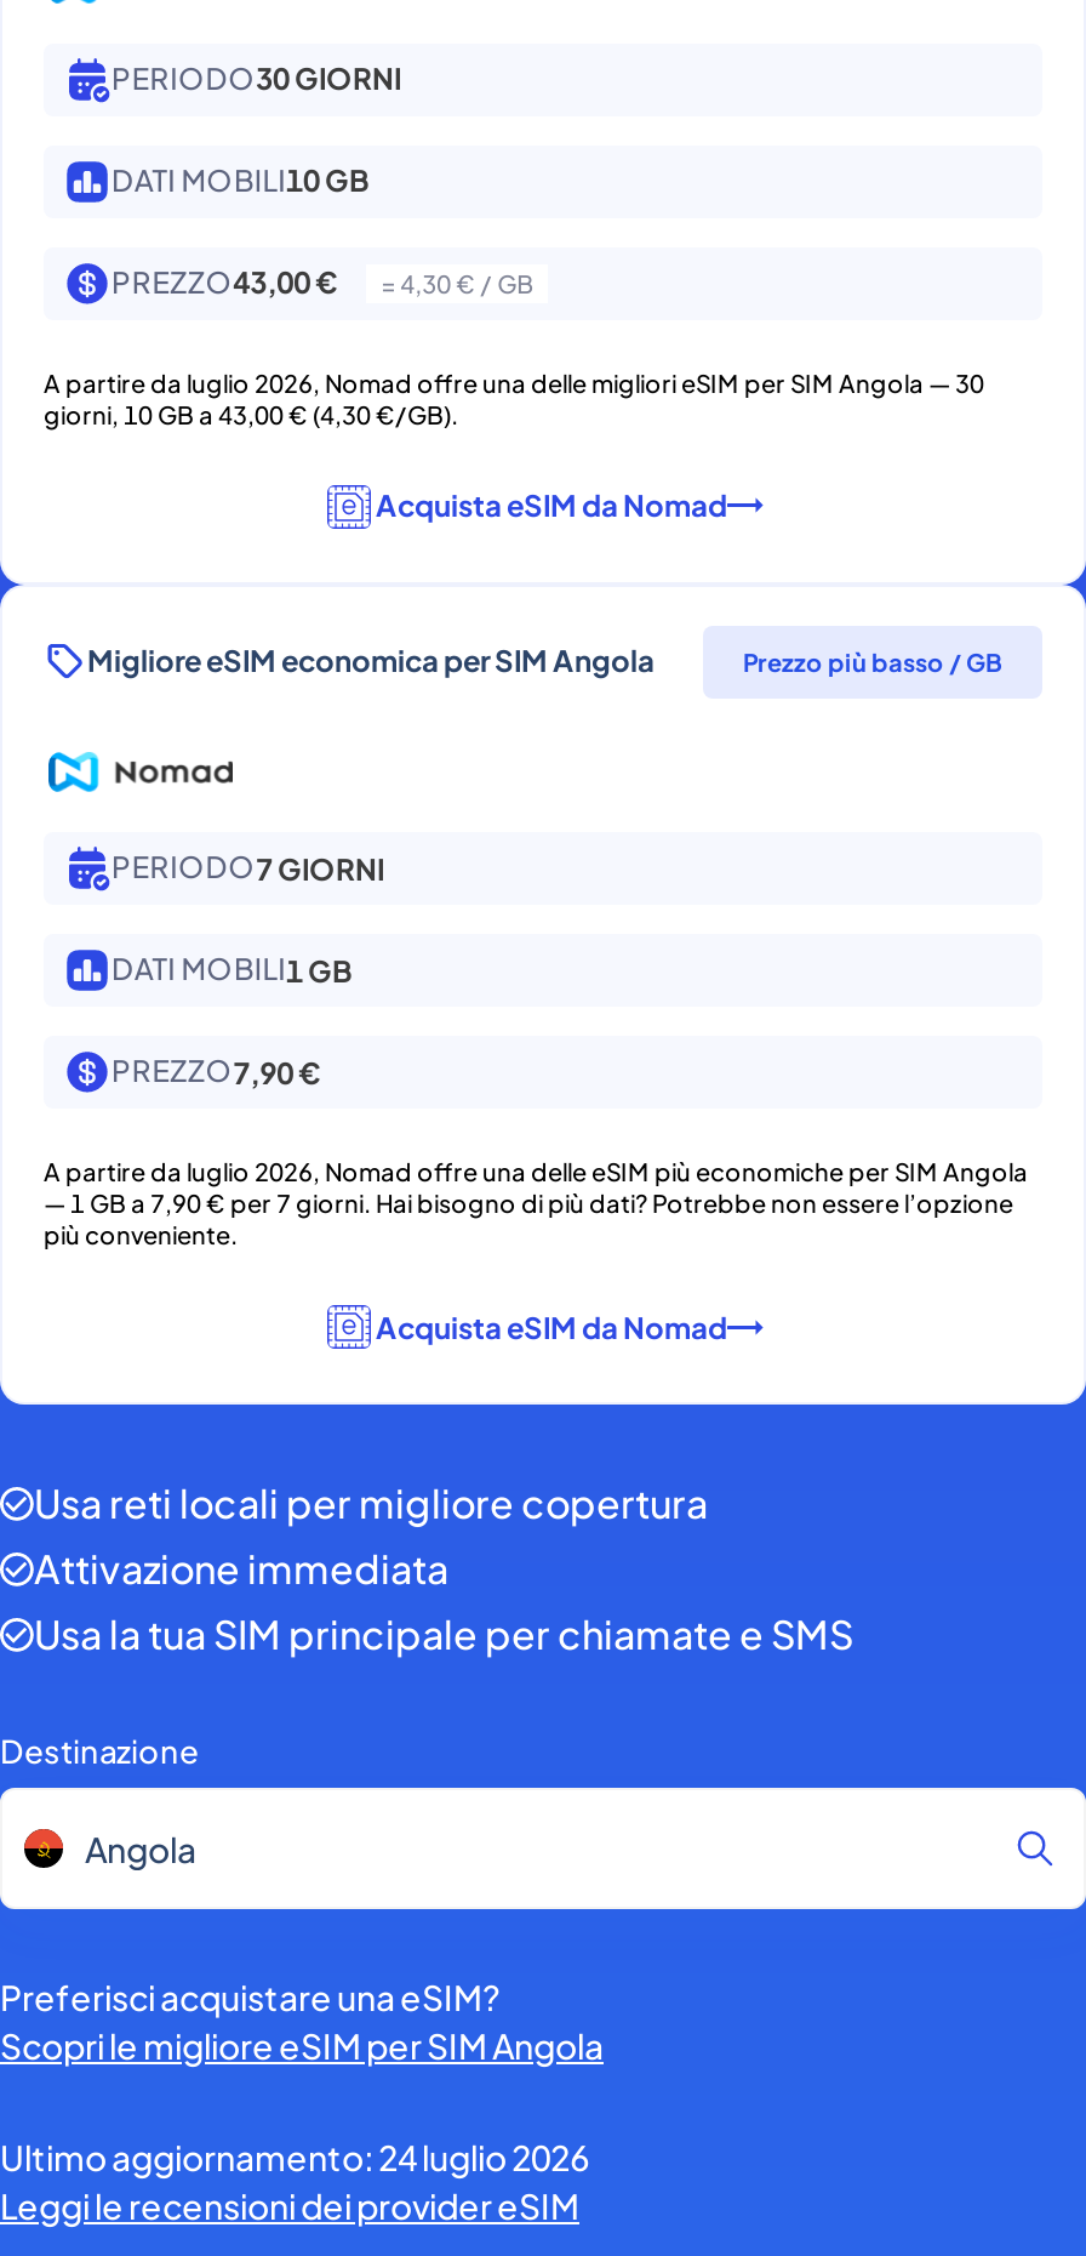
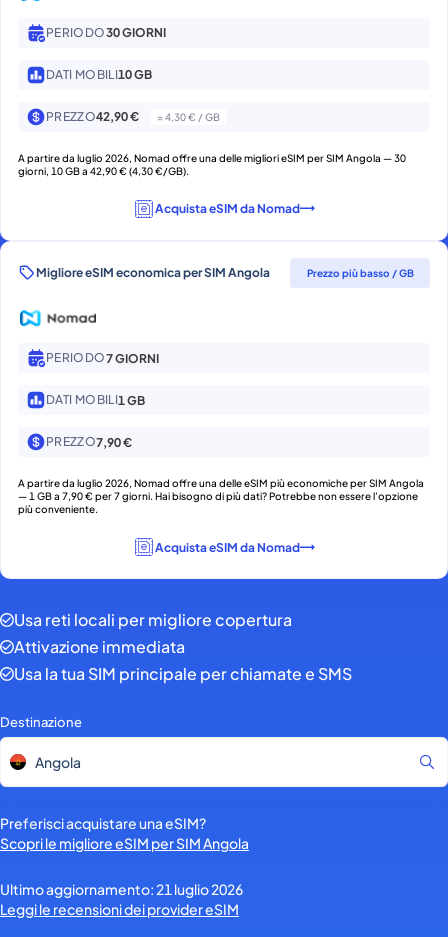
- PREZZO43,00 € = 4,30 € / GB
+ PREZZO42,90 € = 4,30 € / GB

- giorni, 10 GB a 43,00 € (4,30 €/GB).
+ giorni, 10 GB a 42,90 € (4,30 €/GB).

- Ultimo aggiornamento: 24 luglio 2026
+ Ultimo aggiornamento: 21 luglio 2026
